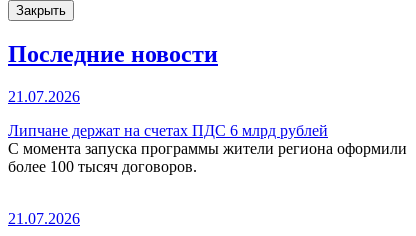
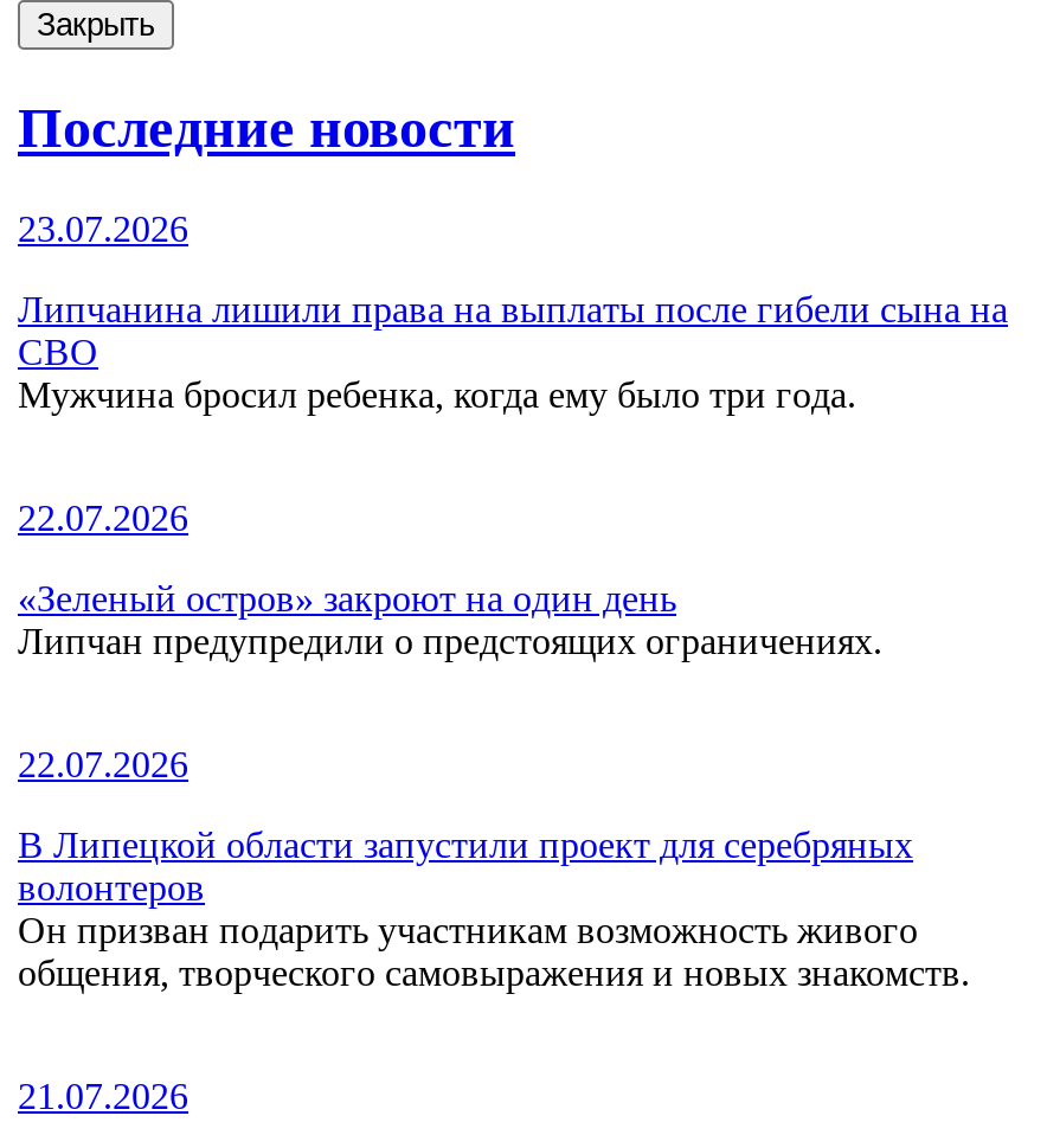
- 21.07.2026
- Липчане держат на счетах ПДС 6 млрд рублей
- С момента запуска программы жители региона оформили
- более 100 тысяч договоров.
+ 23.07.2026
+ Липчанина лишили права на выплаты после гибели сына на
+ СВО
+ Мужчина бросил ребенка, когда ему было три года.
+ 22.07.2026
+ «Зеленый остров» закроют на один день
+ Липчан предупредили о предстоящих ограничениях.
+ 22.07.2026
+ В Липецкой области запустили проект для серебряных
+ волонтеров
+ Он призван подарить участникам возможность живого
+ общения, творческого самовыражения и новых знакомств.
